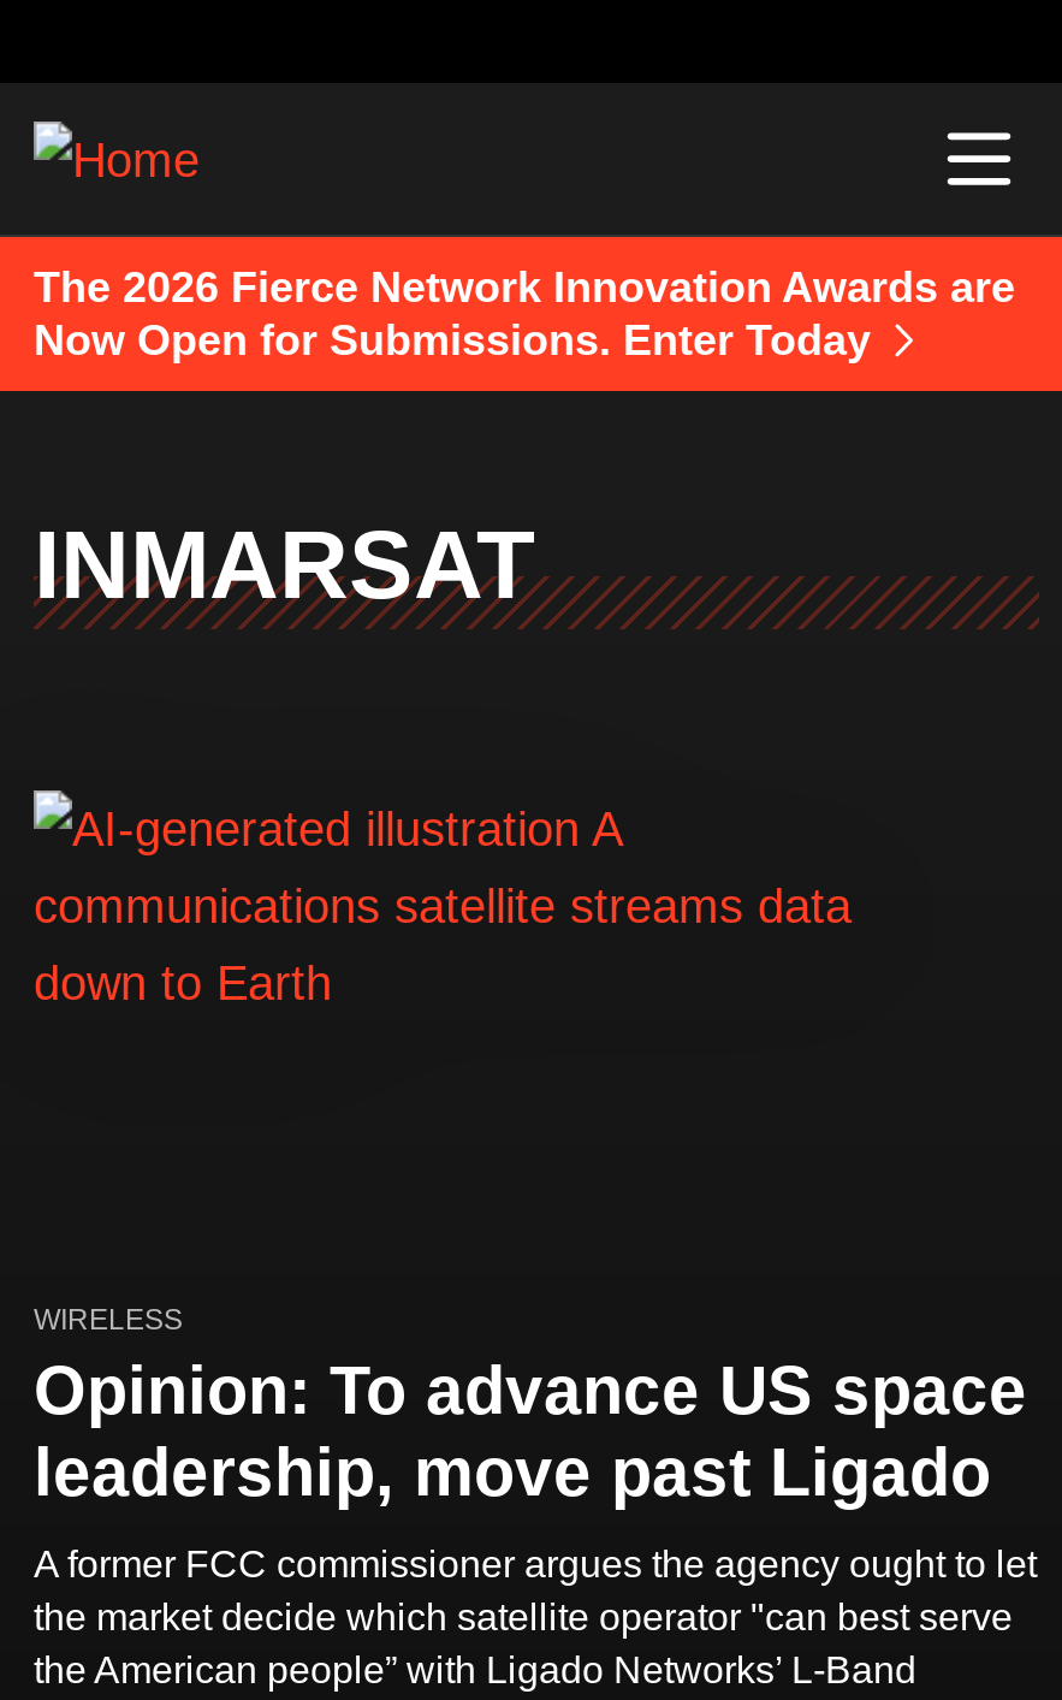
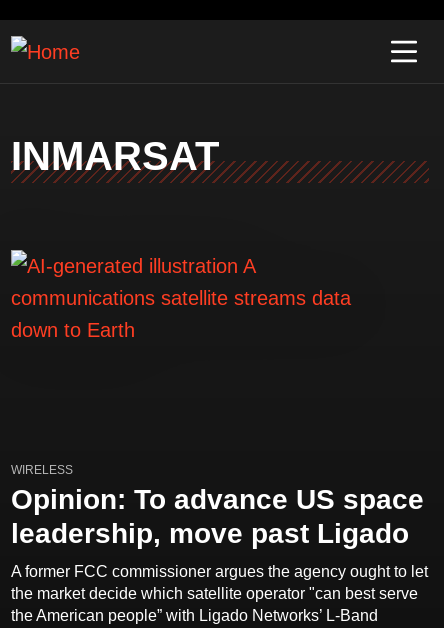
- The 2026 Fierce Network Innovation Awards are
- Now Open for Submissions. Enter Today
